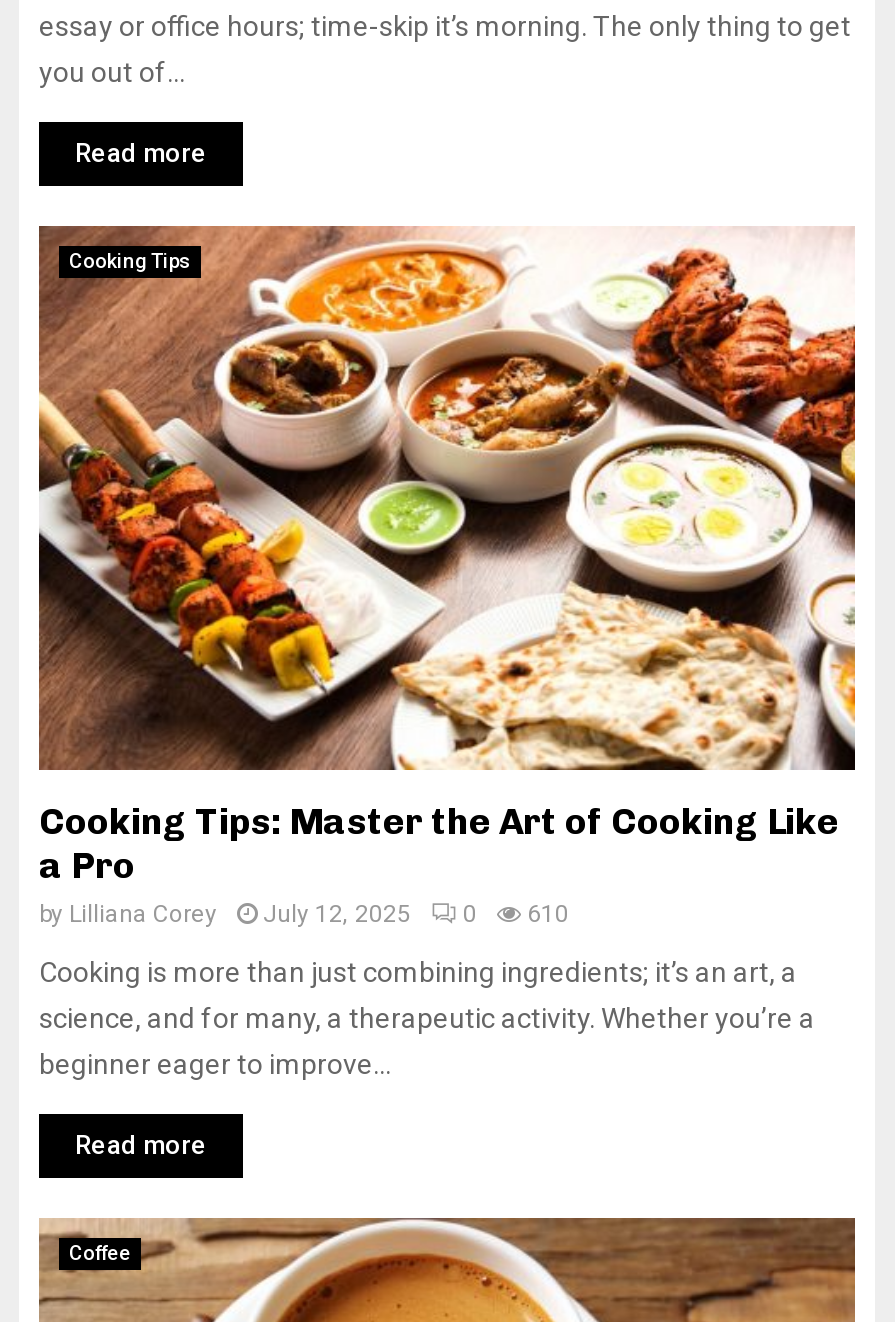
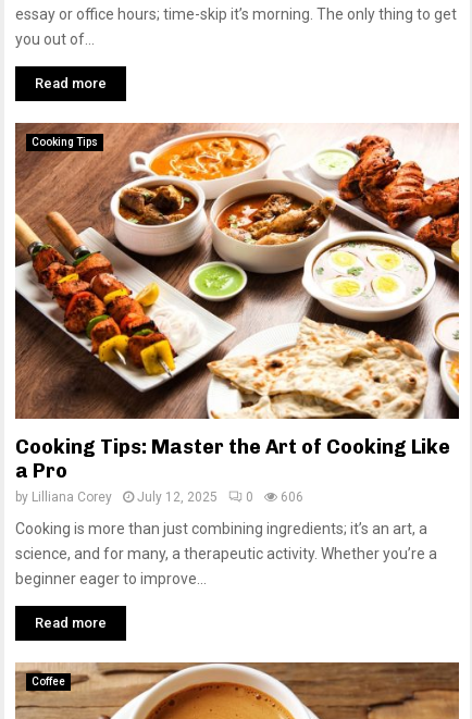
- by Lilliana Corey July 12, 2025 0 610
+ by Lilliana Corey July 12, 2025 0 606
